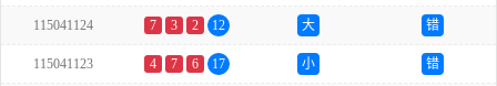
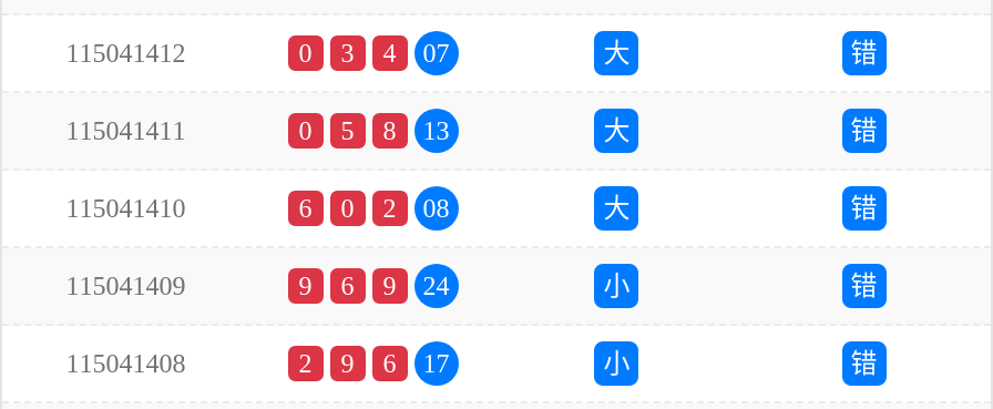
- 115041124
+ 115041412

- 7
+ 0

- 2
+ 4

- 12
+ 07

- 115041123
- 4
- 7
+ 115041411
+ 0
+ 5
+ 8
+ 13
+ 大
+ 错
+ 115041410
+ 6
+ 0
+ 2
+ 08
+ 大
+ 错
+ 115041409
+ 9
+ 6
+ 9
+ 24
+ 小
+ 错
+ 115041408
+ 2
+ 9
